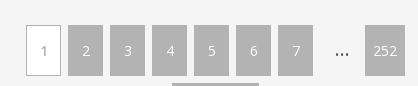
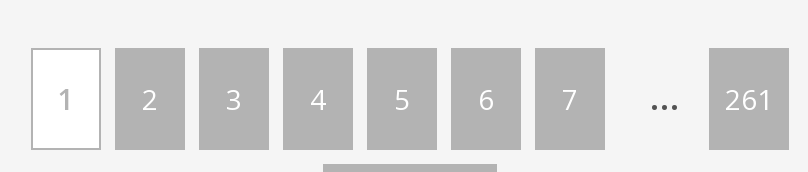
- 252
+ 261
